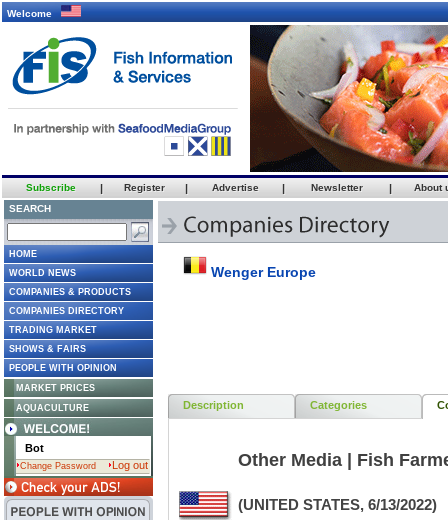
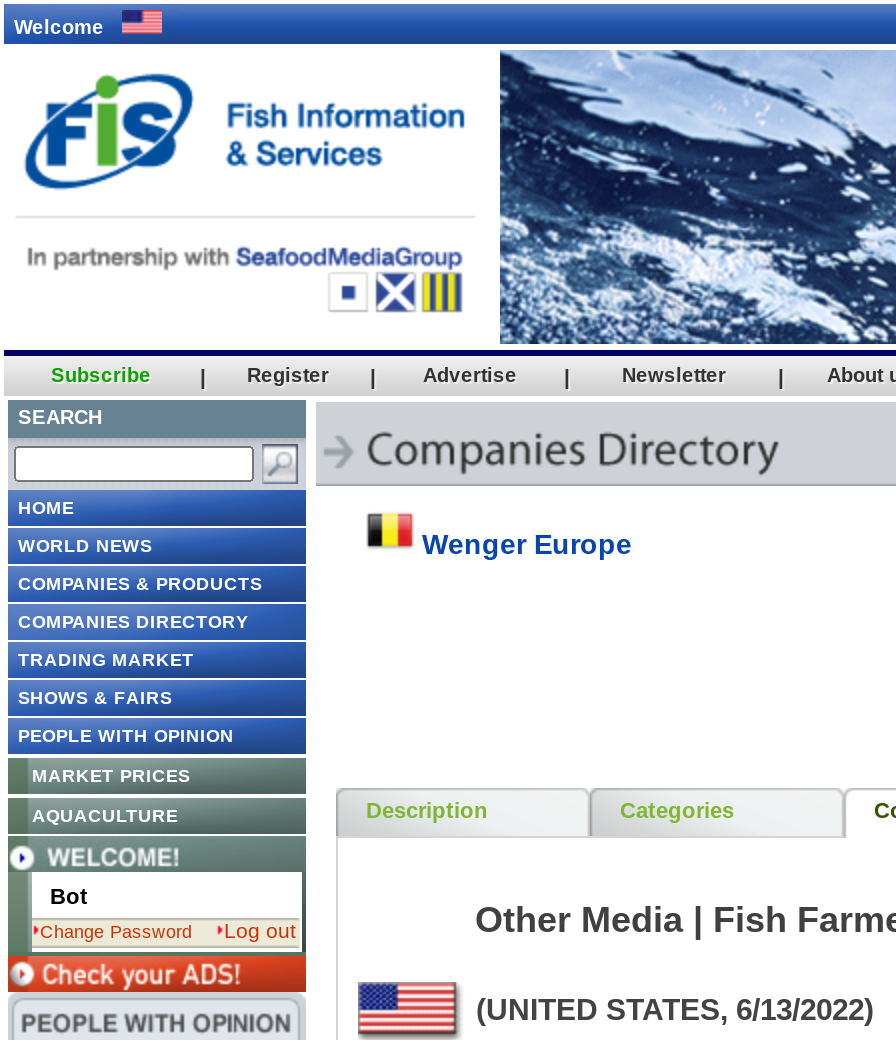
- [image]
+ [image]
